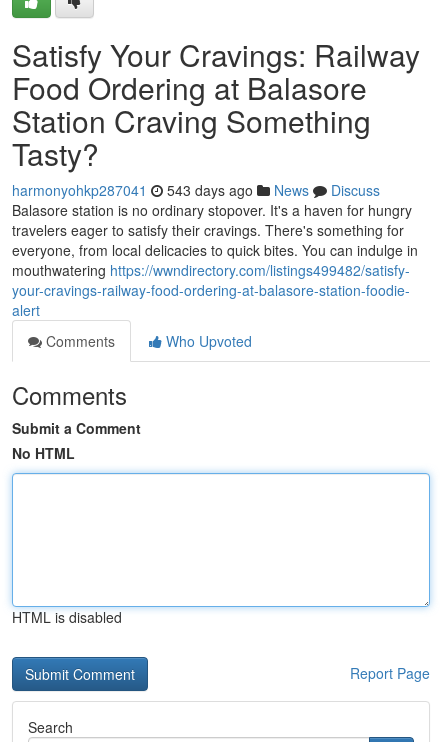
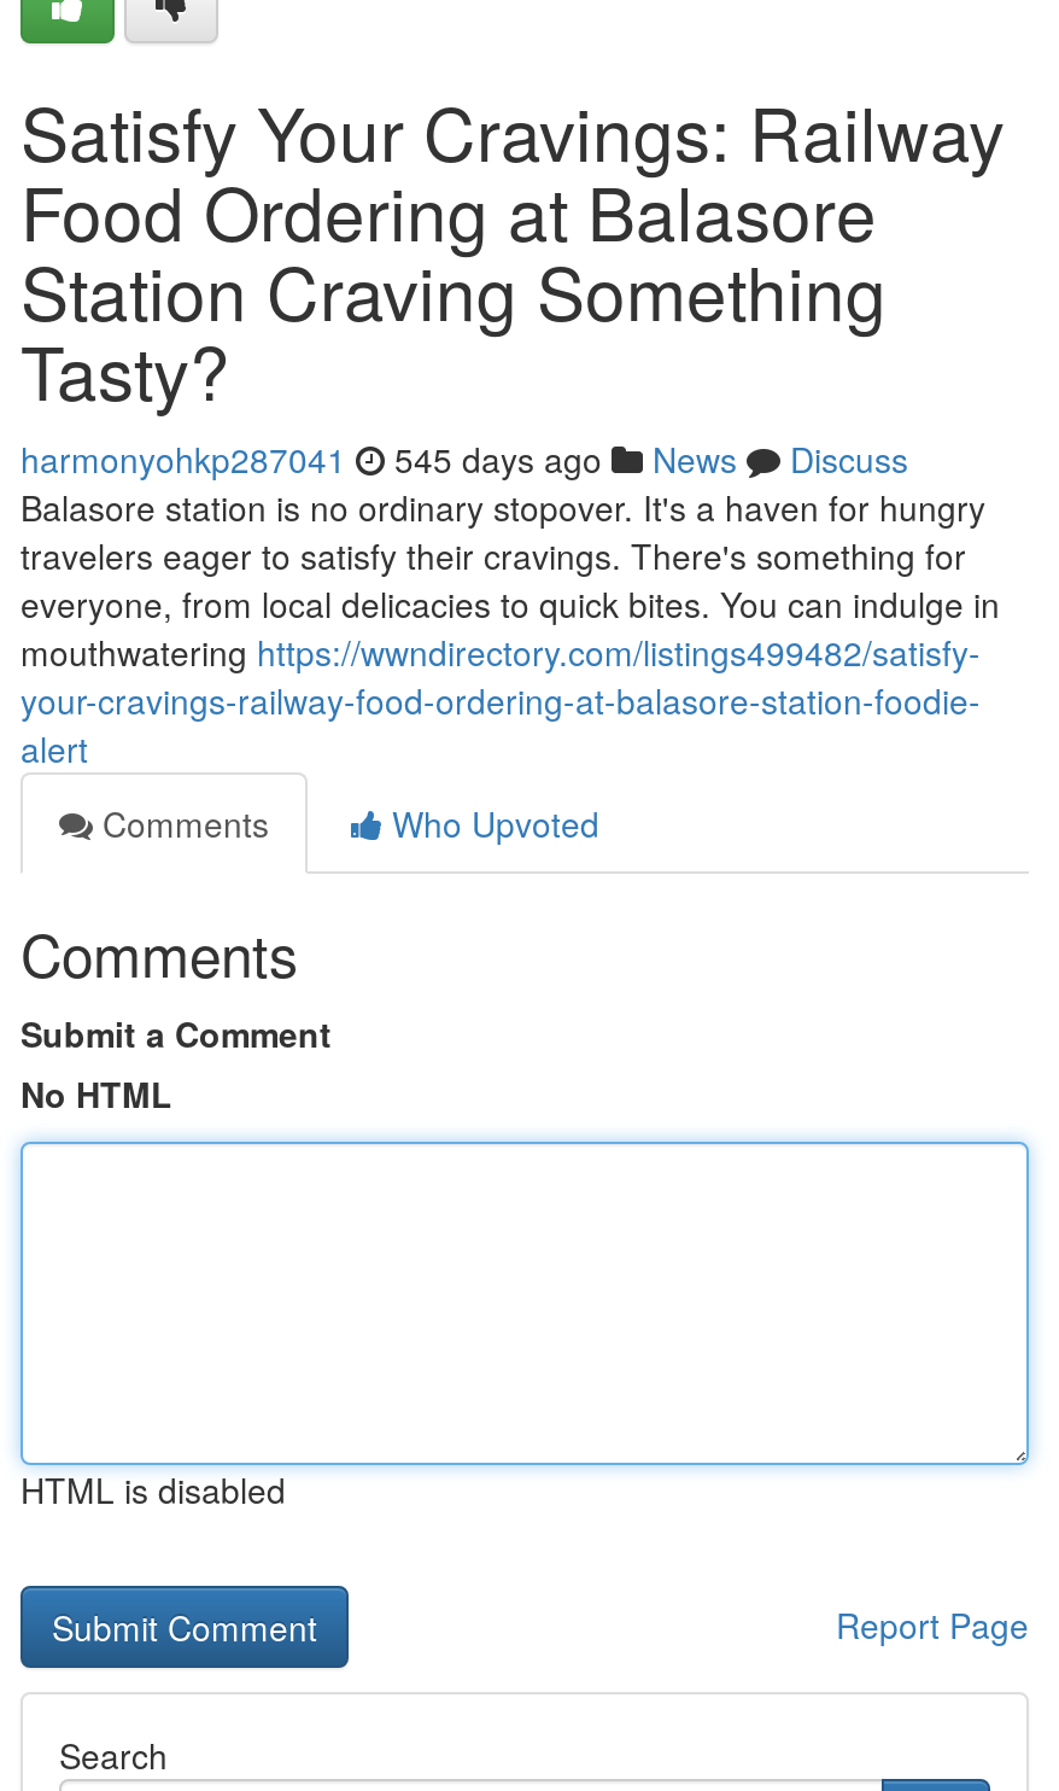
- harmonyohkp287041 543 days ago News Discuss
+ harmonyohkp287041 545 days ago News Discuss
